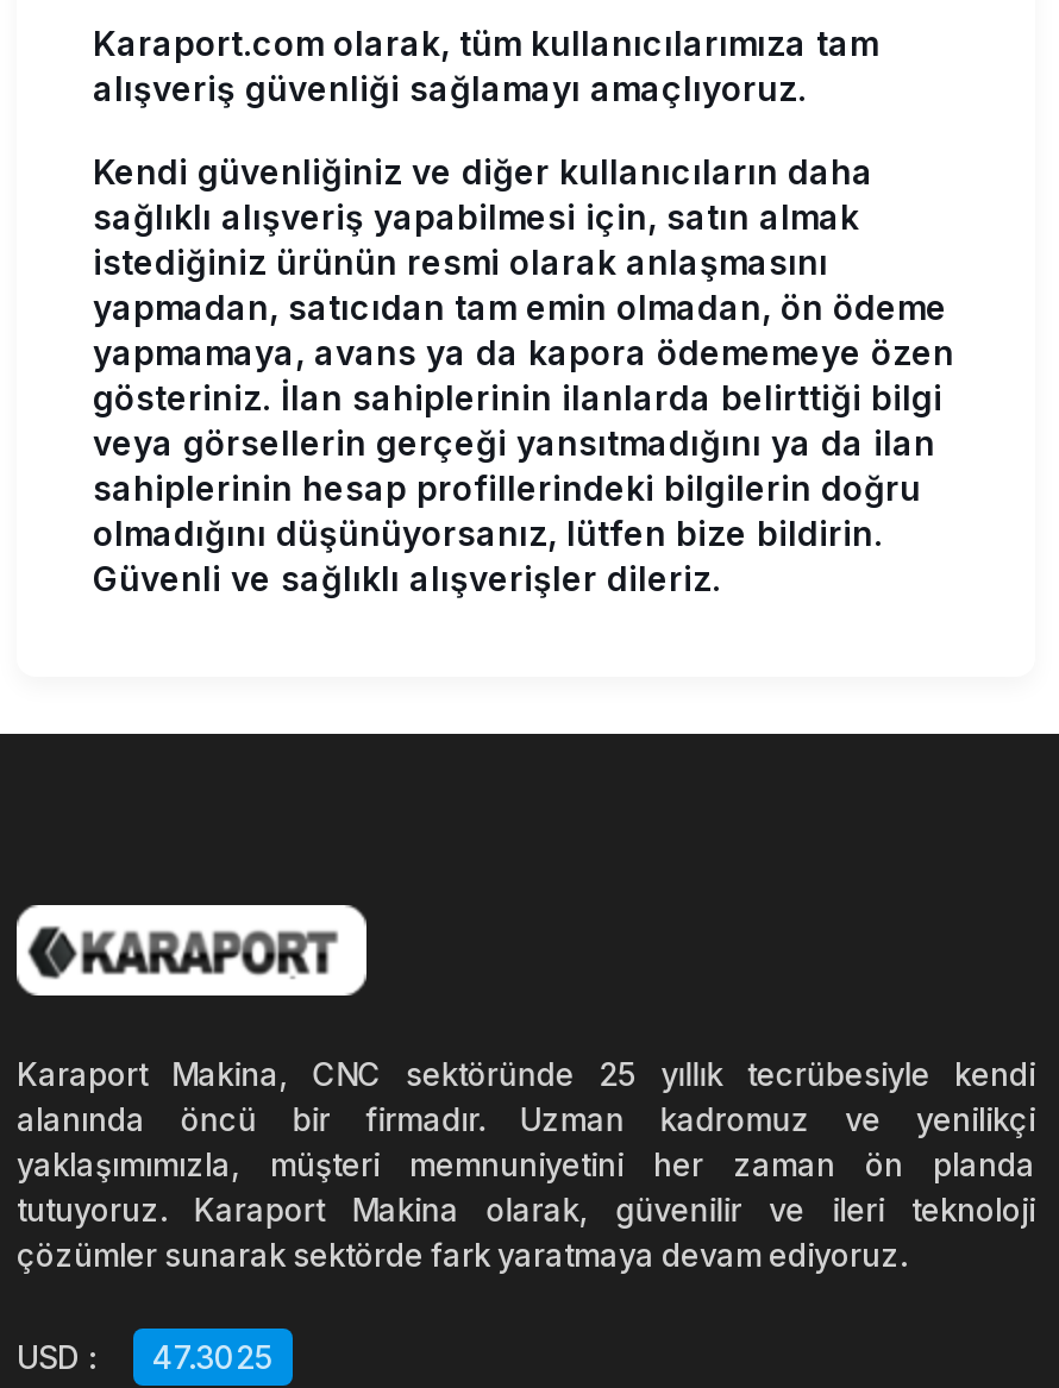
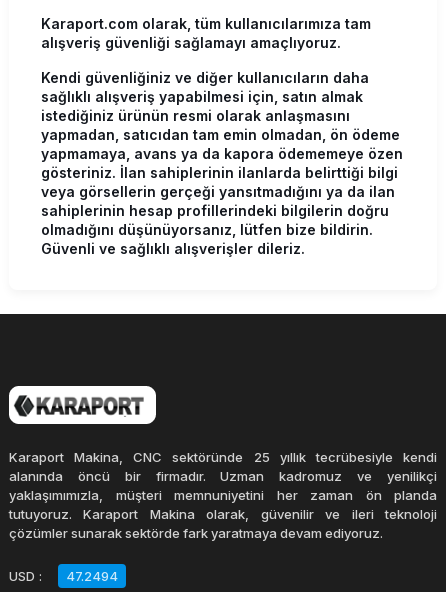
- USD : 47.3025
+ USD : 47.2494
